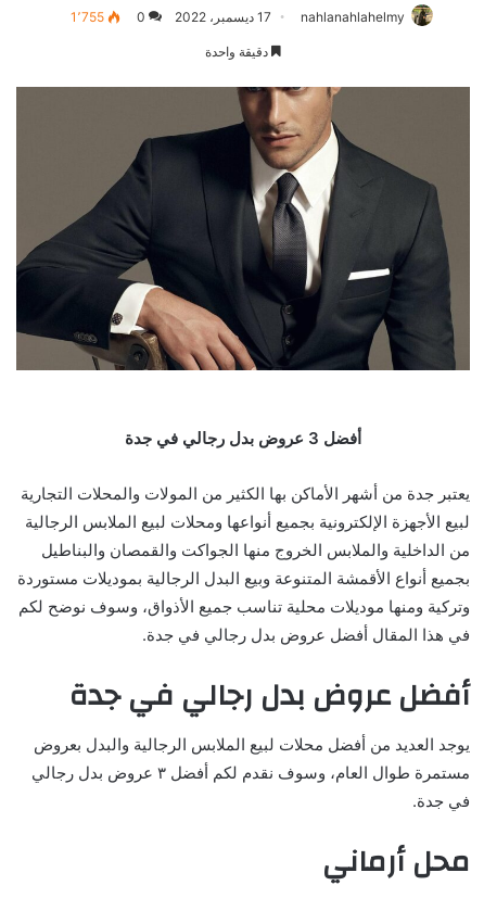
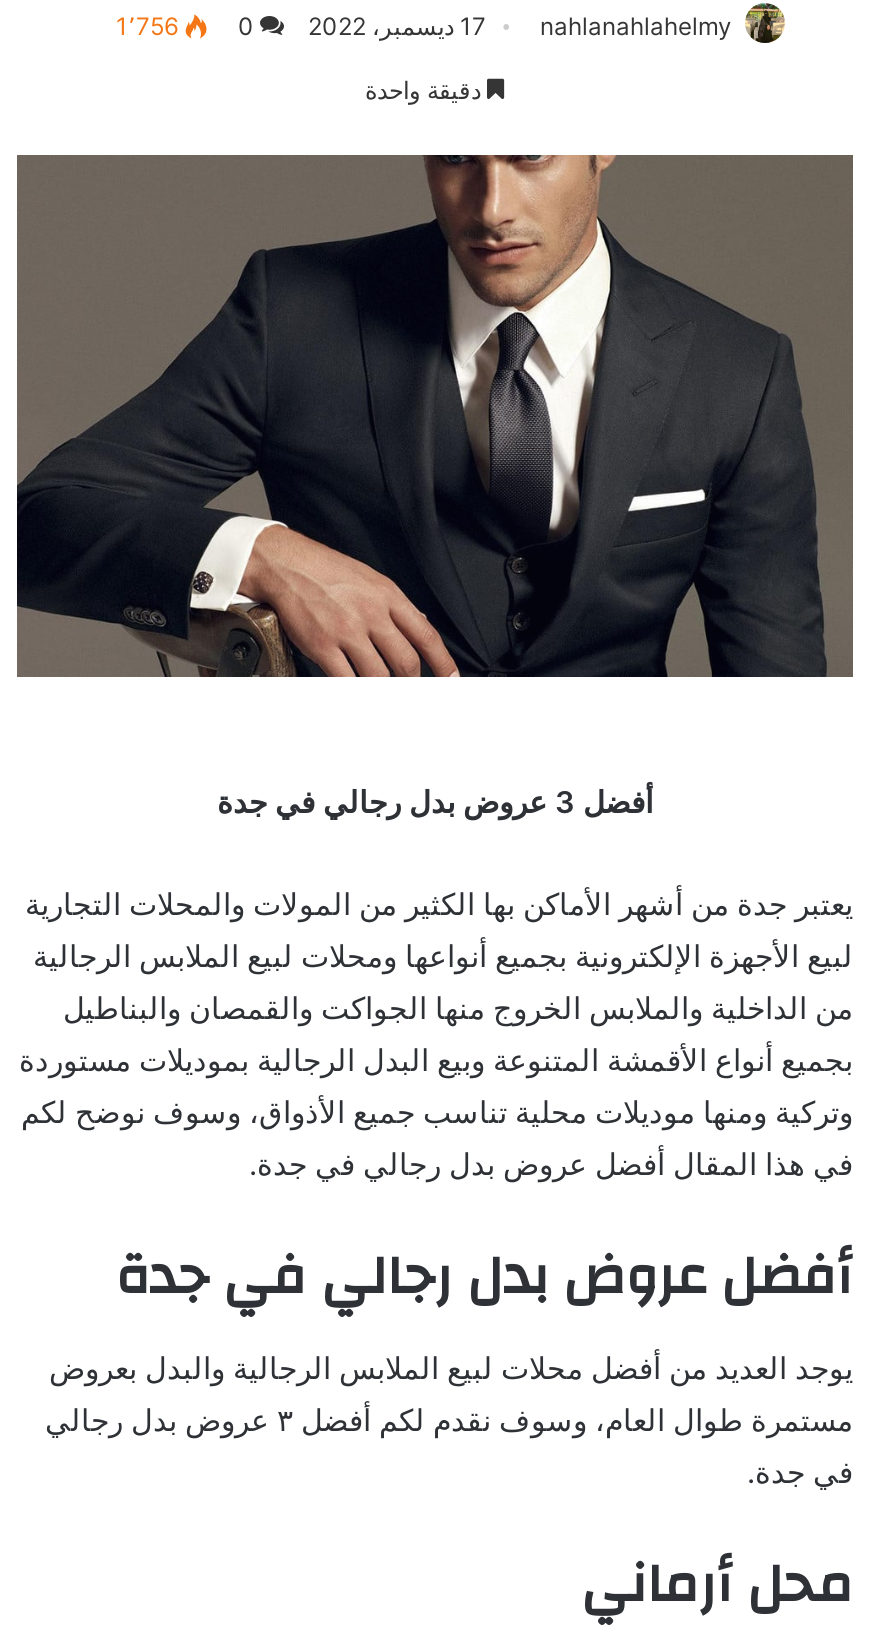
- 1٬755 0
+ 1٬756 0
